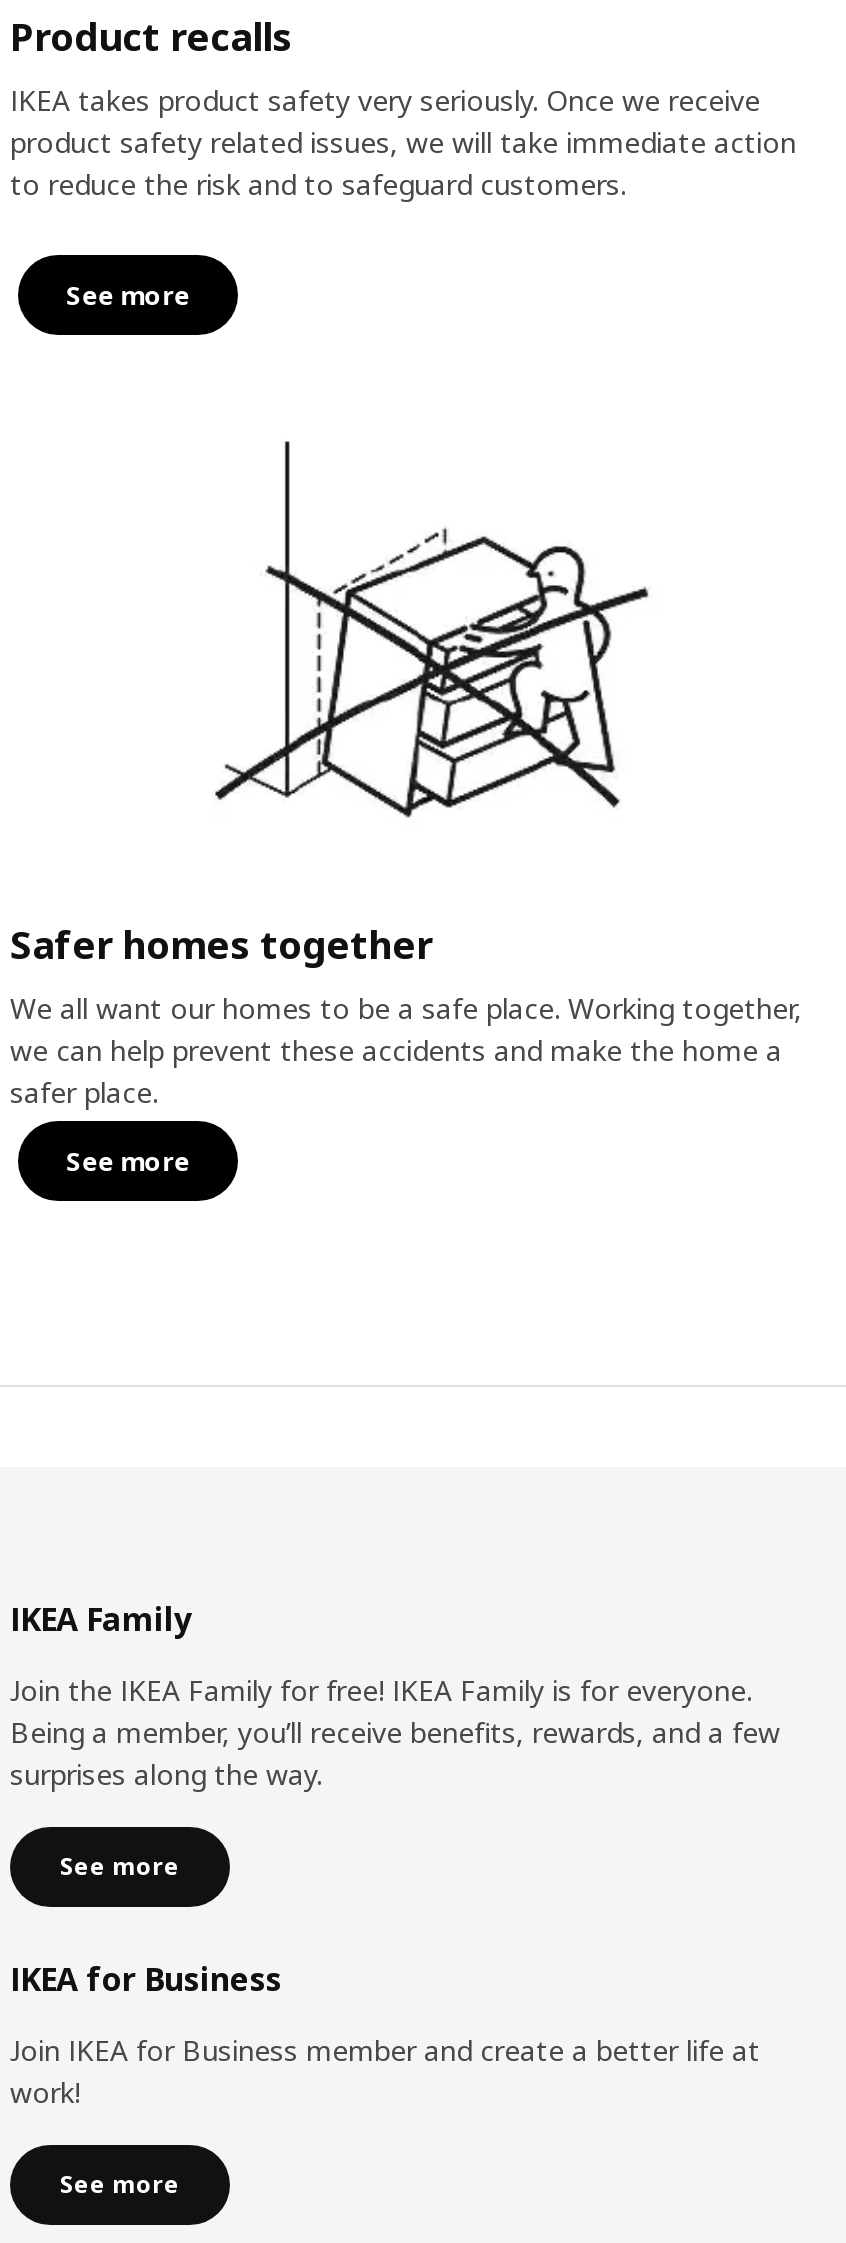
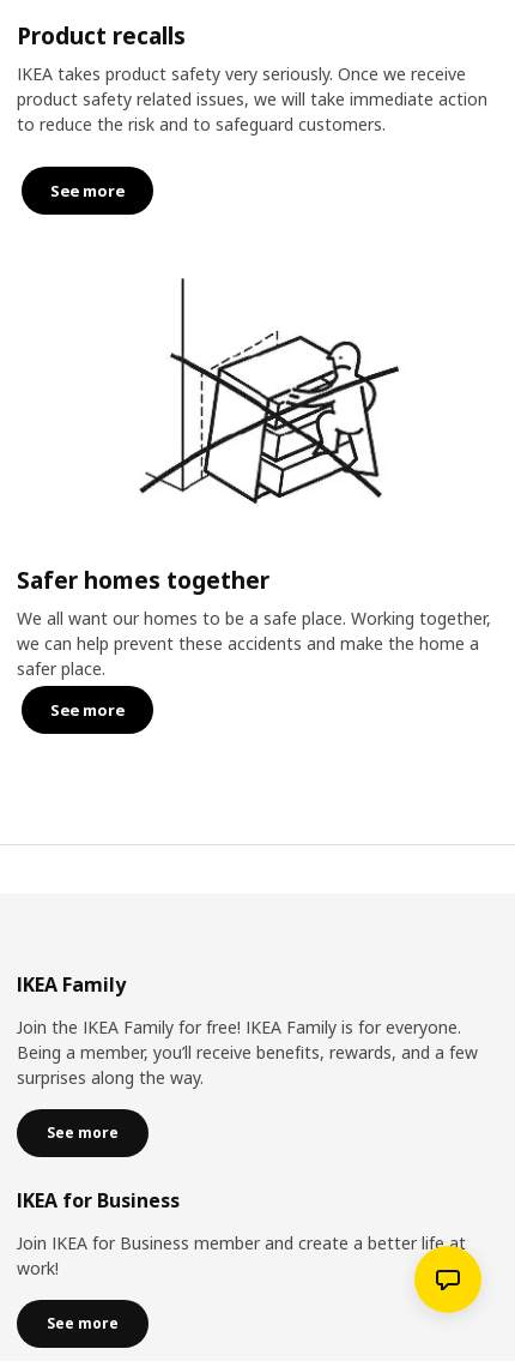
+ [image]
